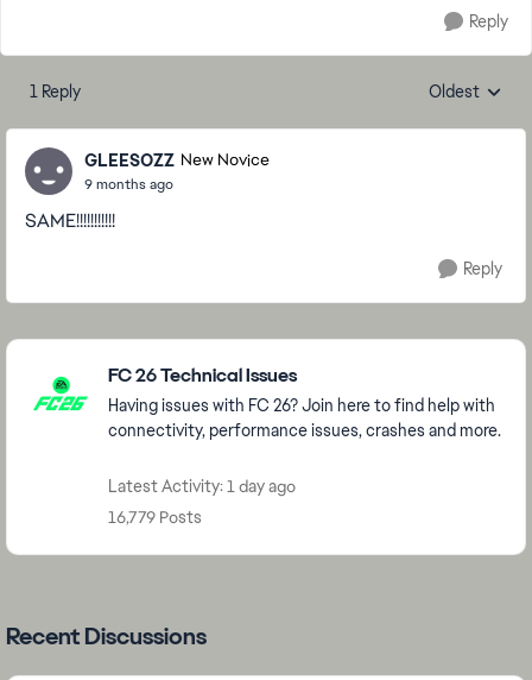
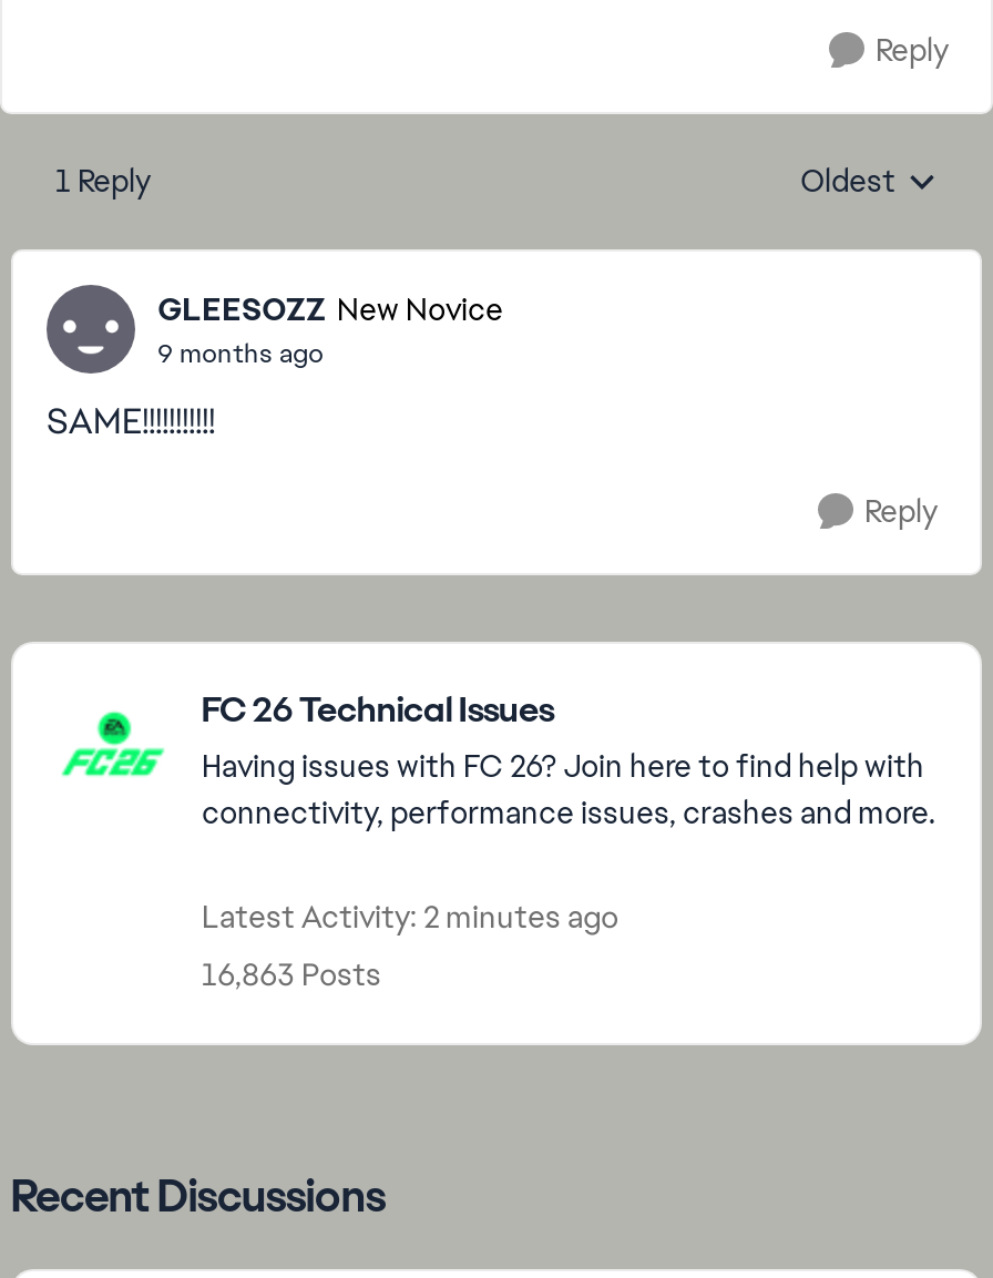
- Latest Activity: 1 day ago
+ Latest Activity: 2 minutes ago

- 16,779 Posts
+ 16,863 Posts
